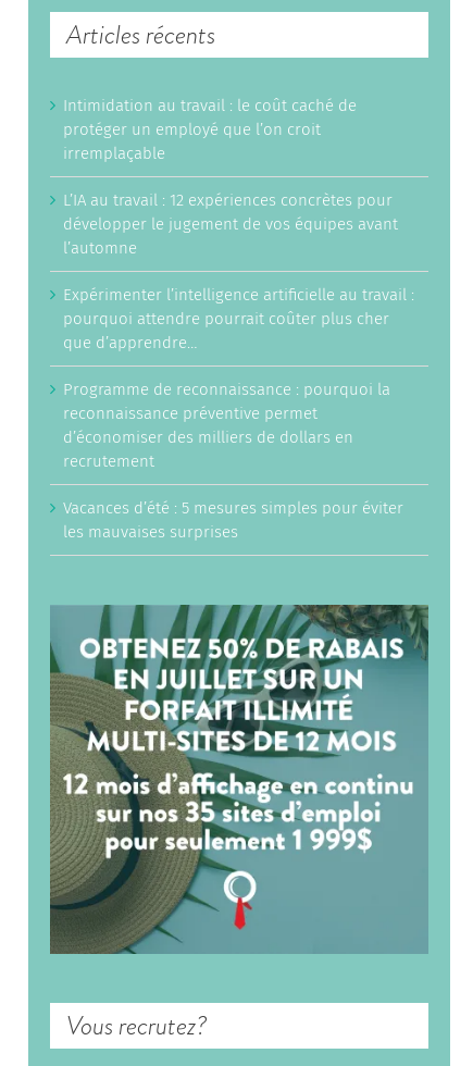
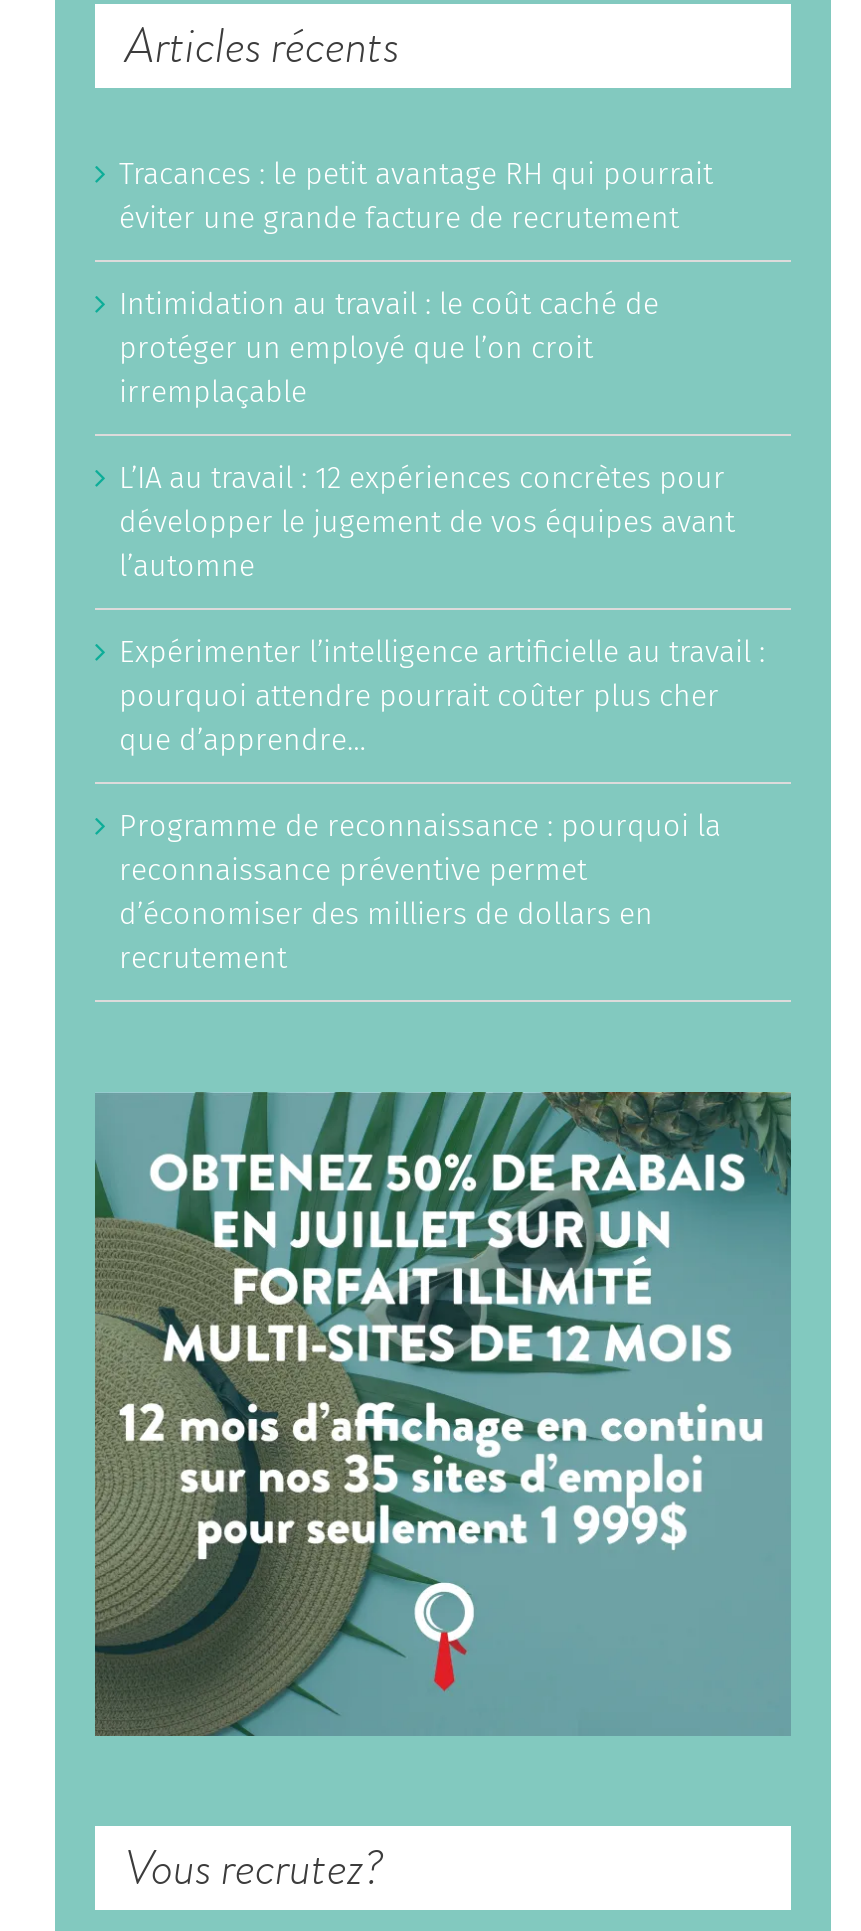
+ Tracances : le petit avantage RH qui pourrait
+ éviter une grande facture de recrutement

moved down: Intimidation au travail : le coût caché de | protéger un employé que l’on croit | irremplaçable | ... | d’économiser des milliers de dollars en | recrutement

- Vacances d’été : 5 mesures simples pour éviter
- les mauvaises surprises
